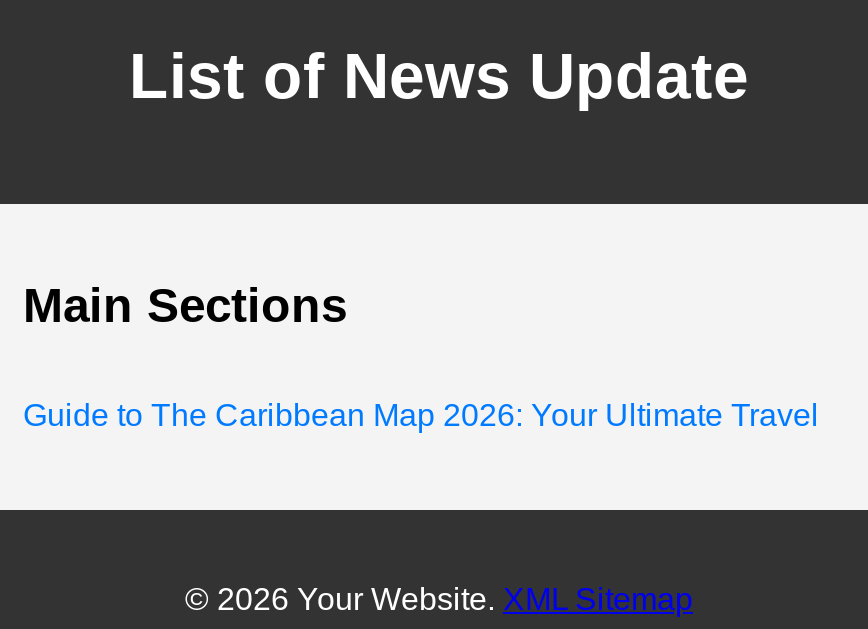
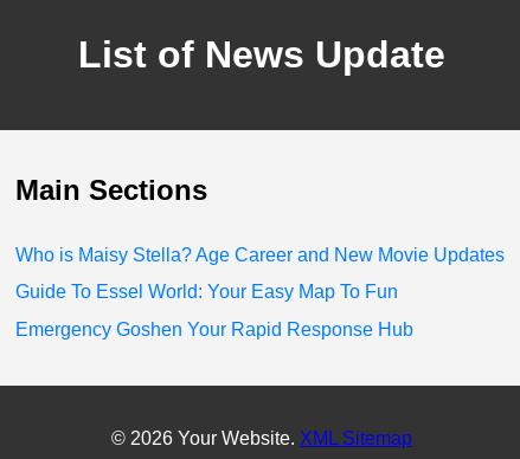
- Guide to The Caribbean Map 2026: Your Ultimate Travel
+ Who is Maisy Stella? Age Career and New Movie Updates
+ Guide To Essel World: Your Easy Map To Fun
+ Emergency Goshen Your Rapid Response Hub
